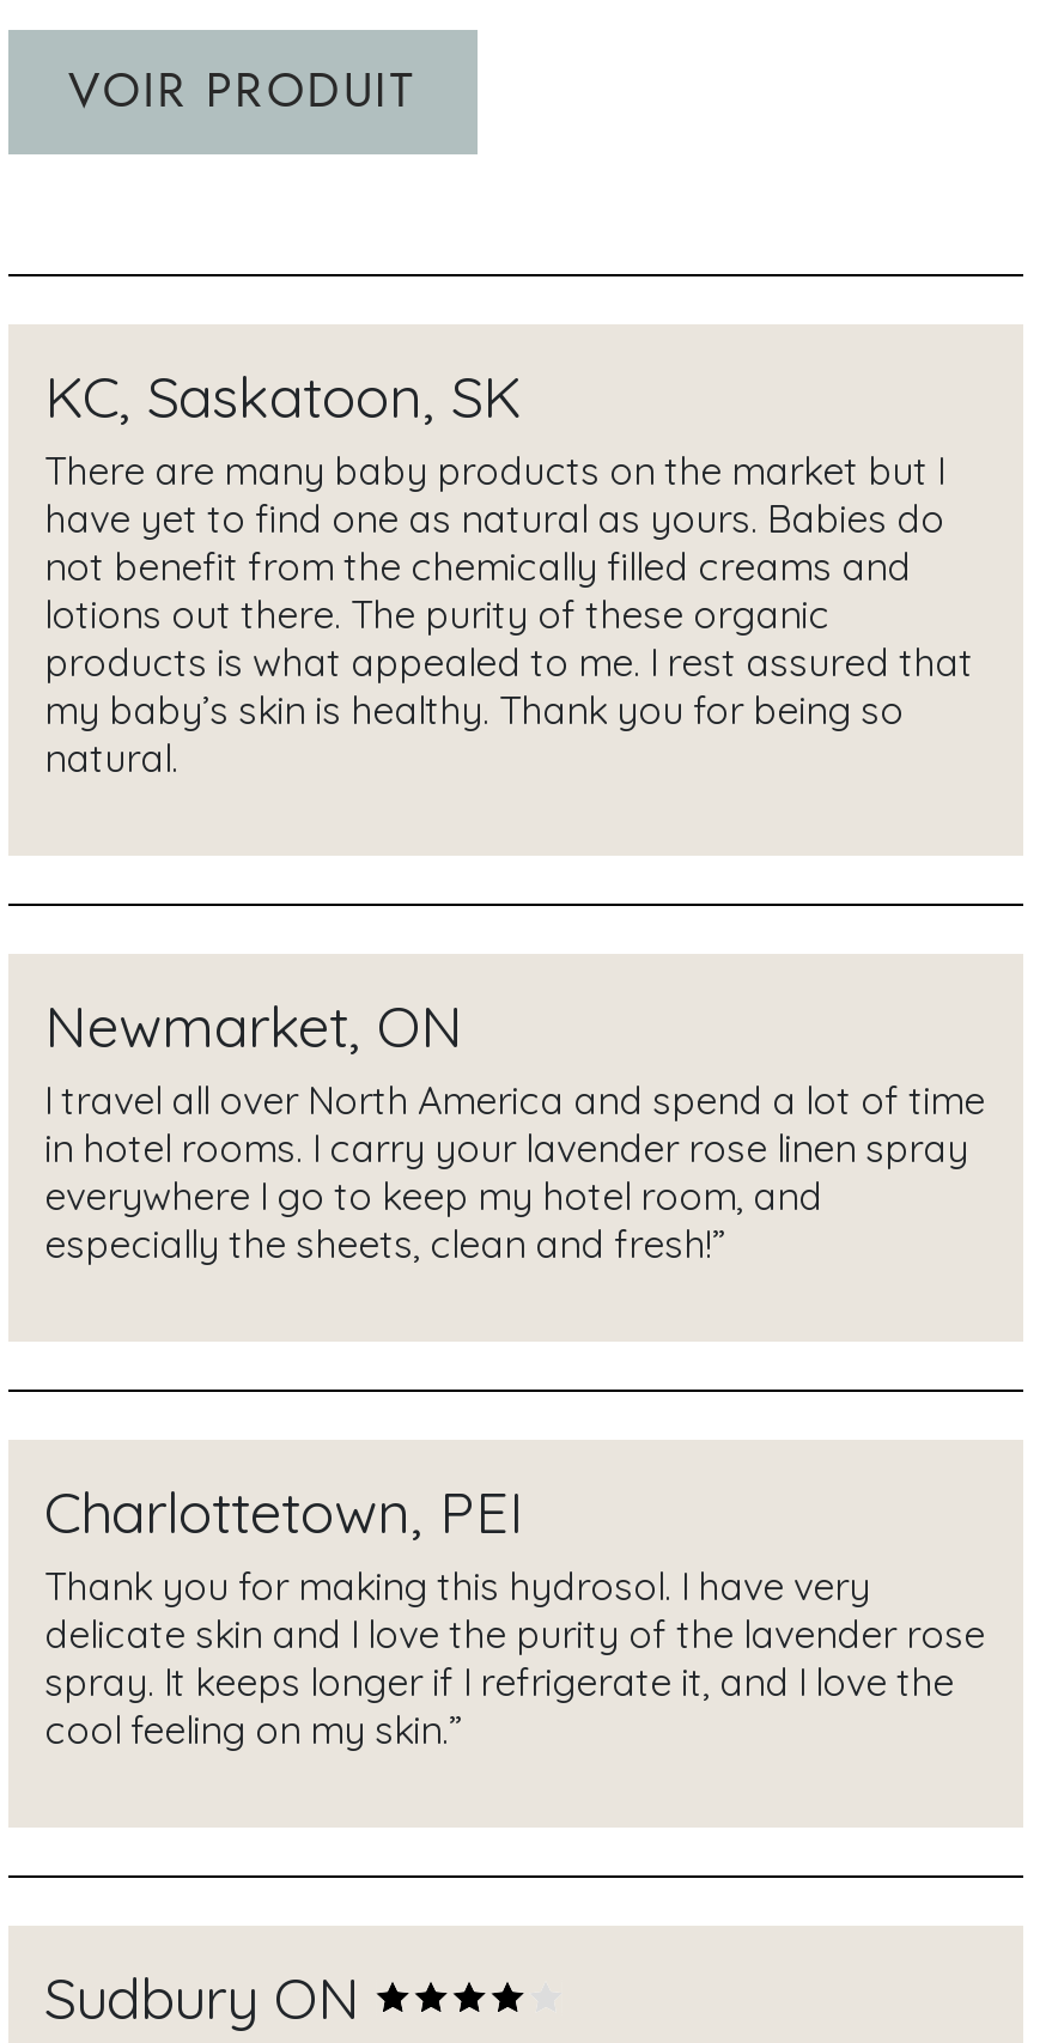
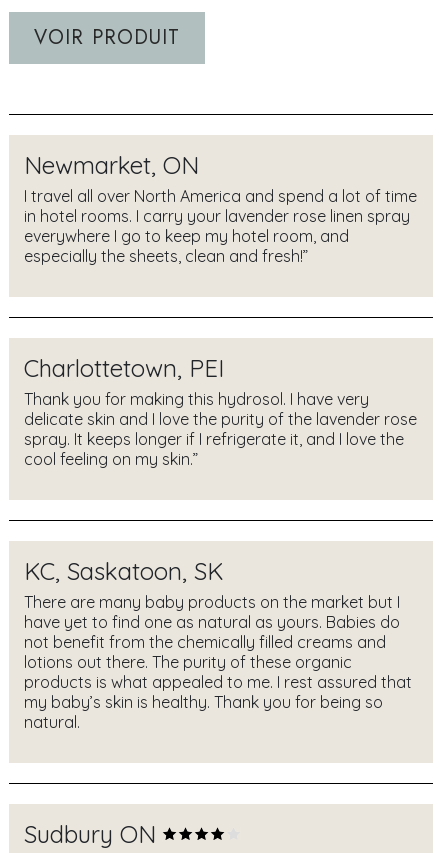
moved down: KC, Saskatoon, SK | There are many baby products on the market but I | have yet to find one as natural as yours. Babies do | not benefit from the chemically filled creams and | lotions out there. The purity of these organic | products is what appealed to me. I rest assured that | my baby’s skin is healthy. Thank you for being so | natural.

moved up: Newmarket, ON | I travel all over North America and spend a lot of time | in hotel rooms. I carry your lavender rose linen spray | ... | spray. It keeps longer if I refrigerate it, and I love the | cool feeling on my skin.”
